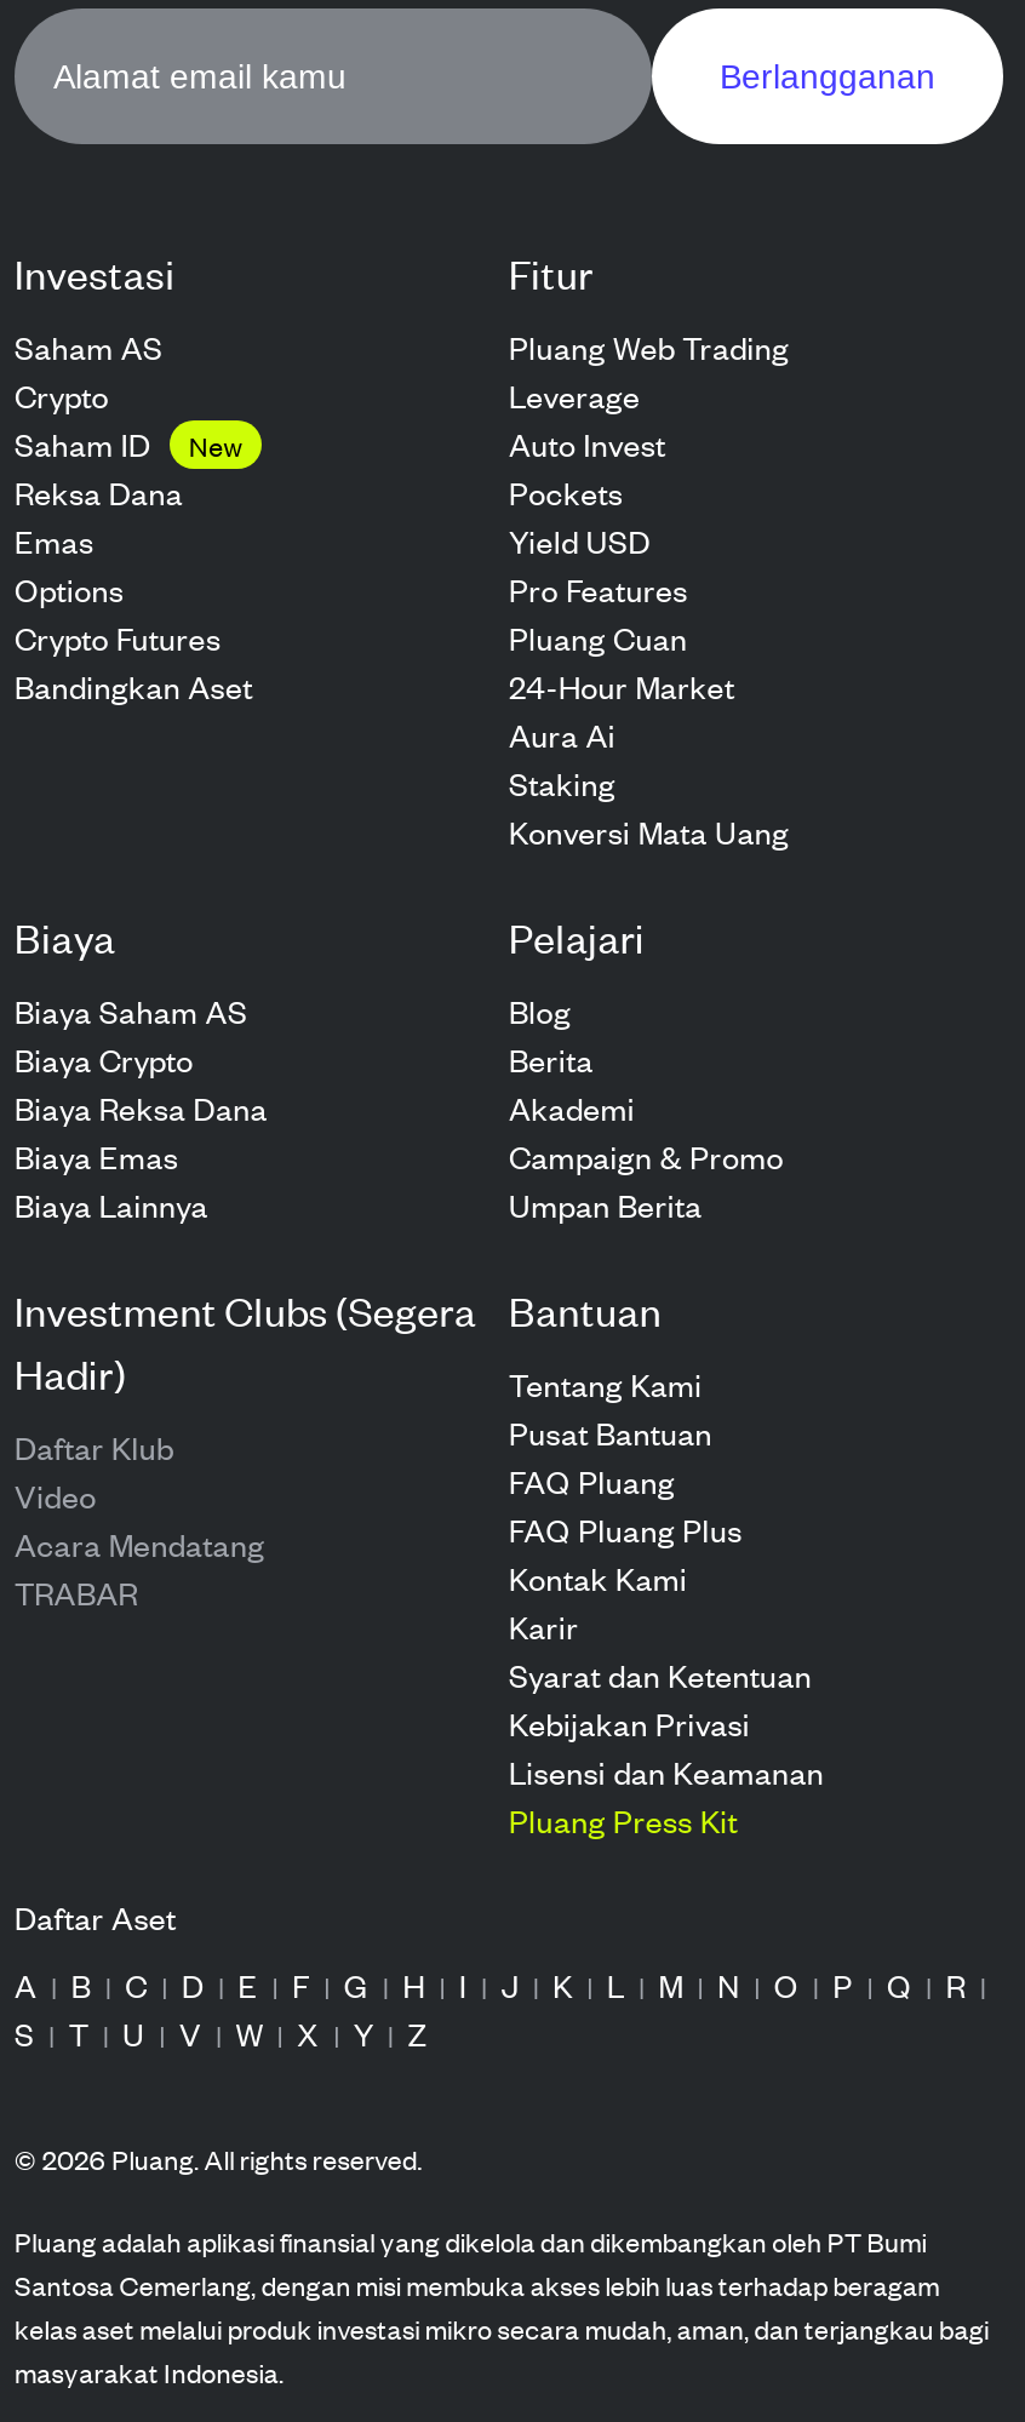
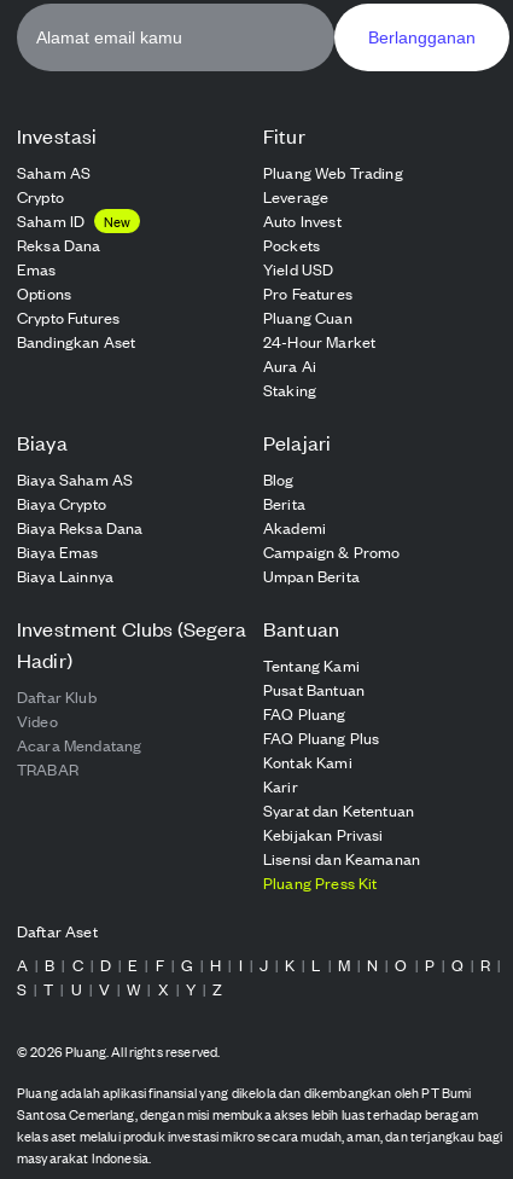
- Konversi Mata Uang
